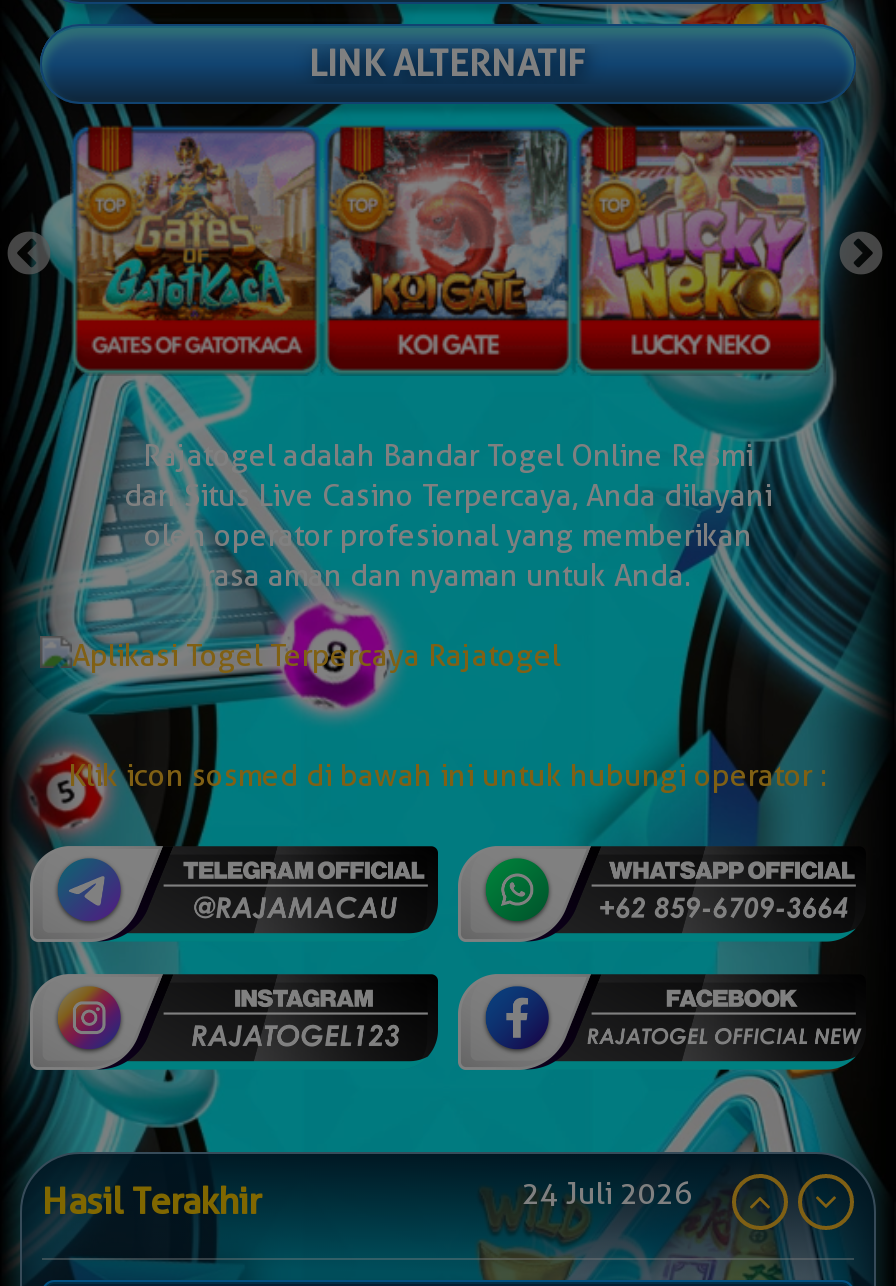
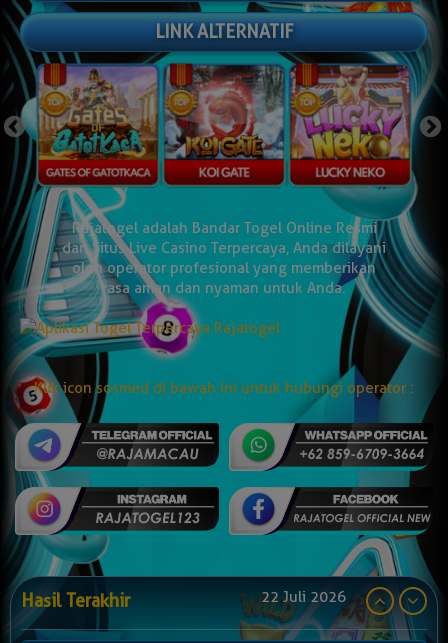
- 24 Juli 2026
+ 22 Juli 2026
